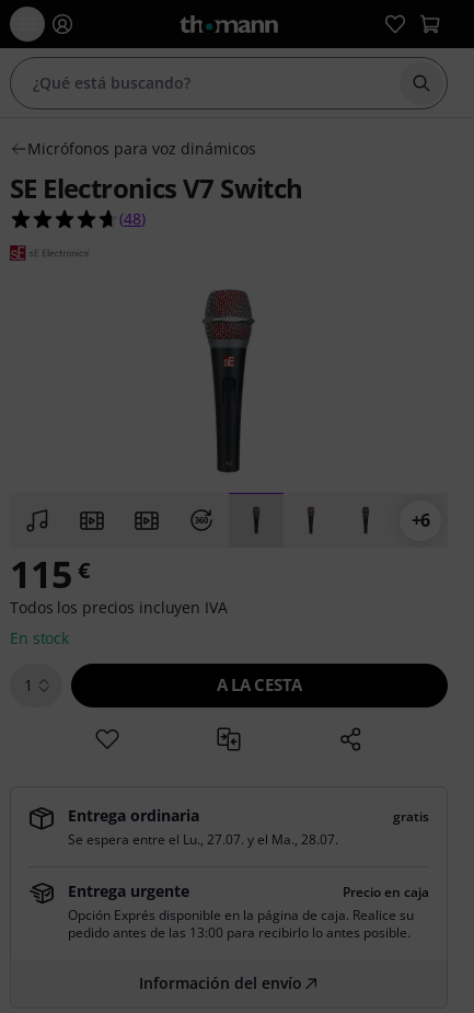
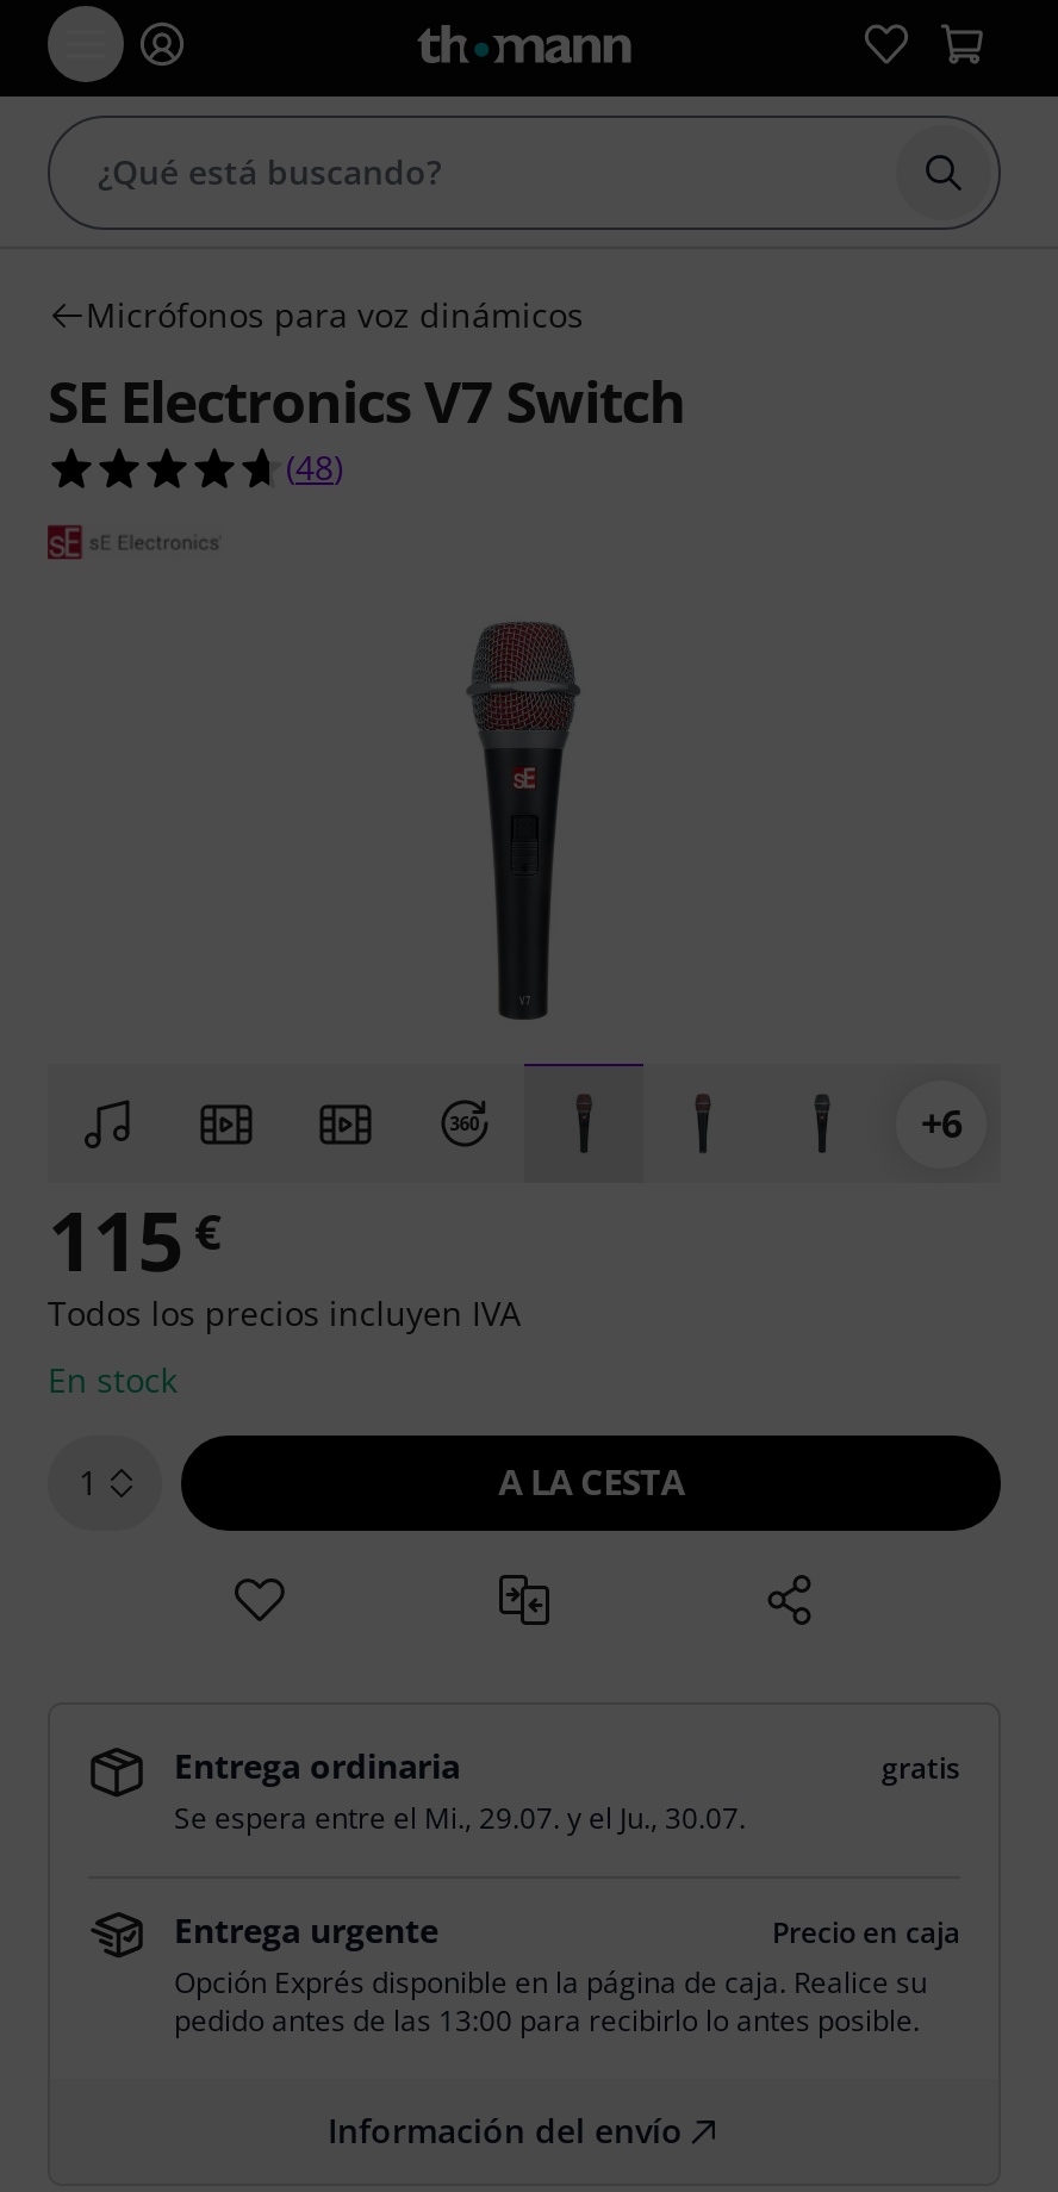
- Se espera entre el Lu., 27.07. y el Ma., 28.07.
+ Se espera entre el Mi., 29.07. y el Ju., 30.07.
